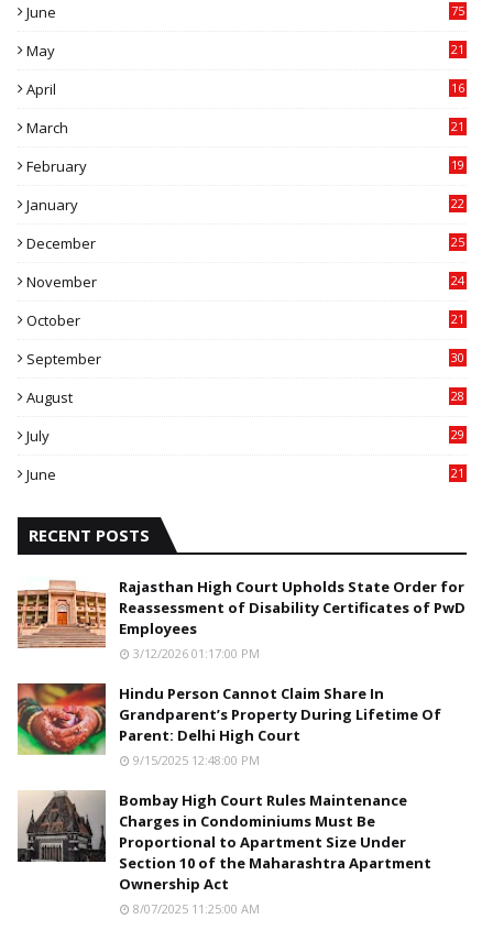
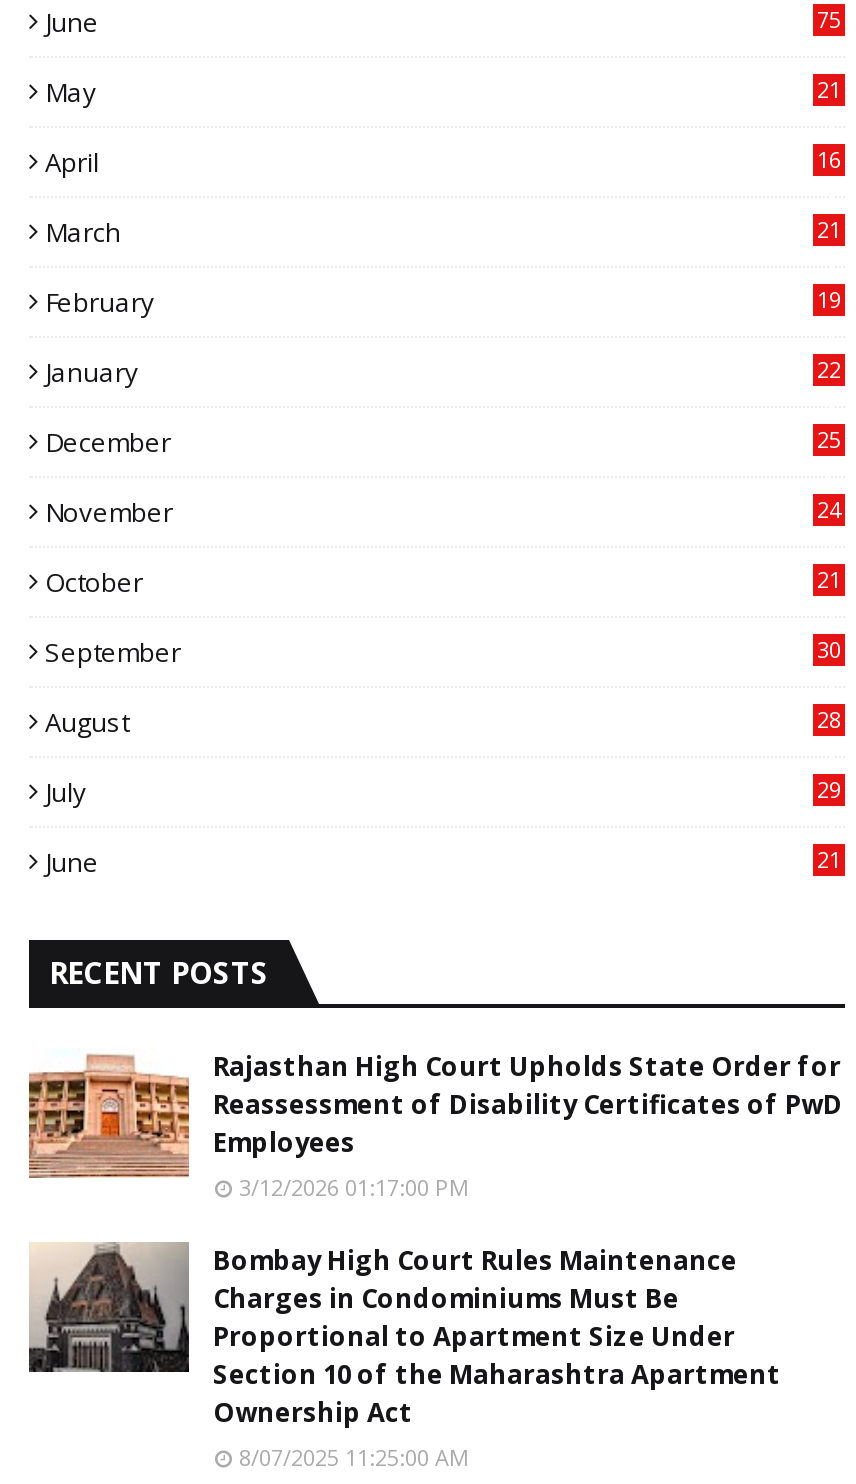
- [image]
- Hindu Person Cannot Claim Share In
- Grandparent’s Property During Lifetime Of
- Parent: Delhi High Court
- 9/15/2025 12:48:00 PM
